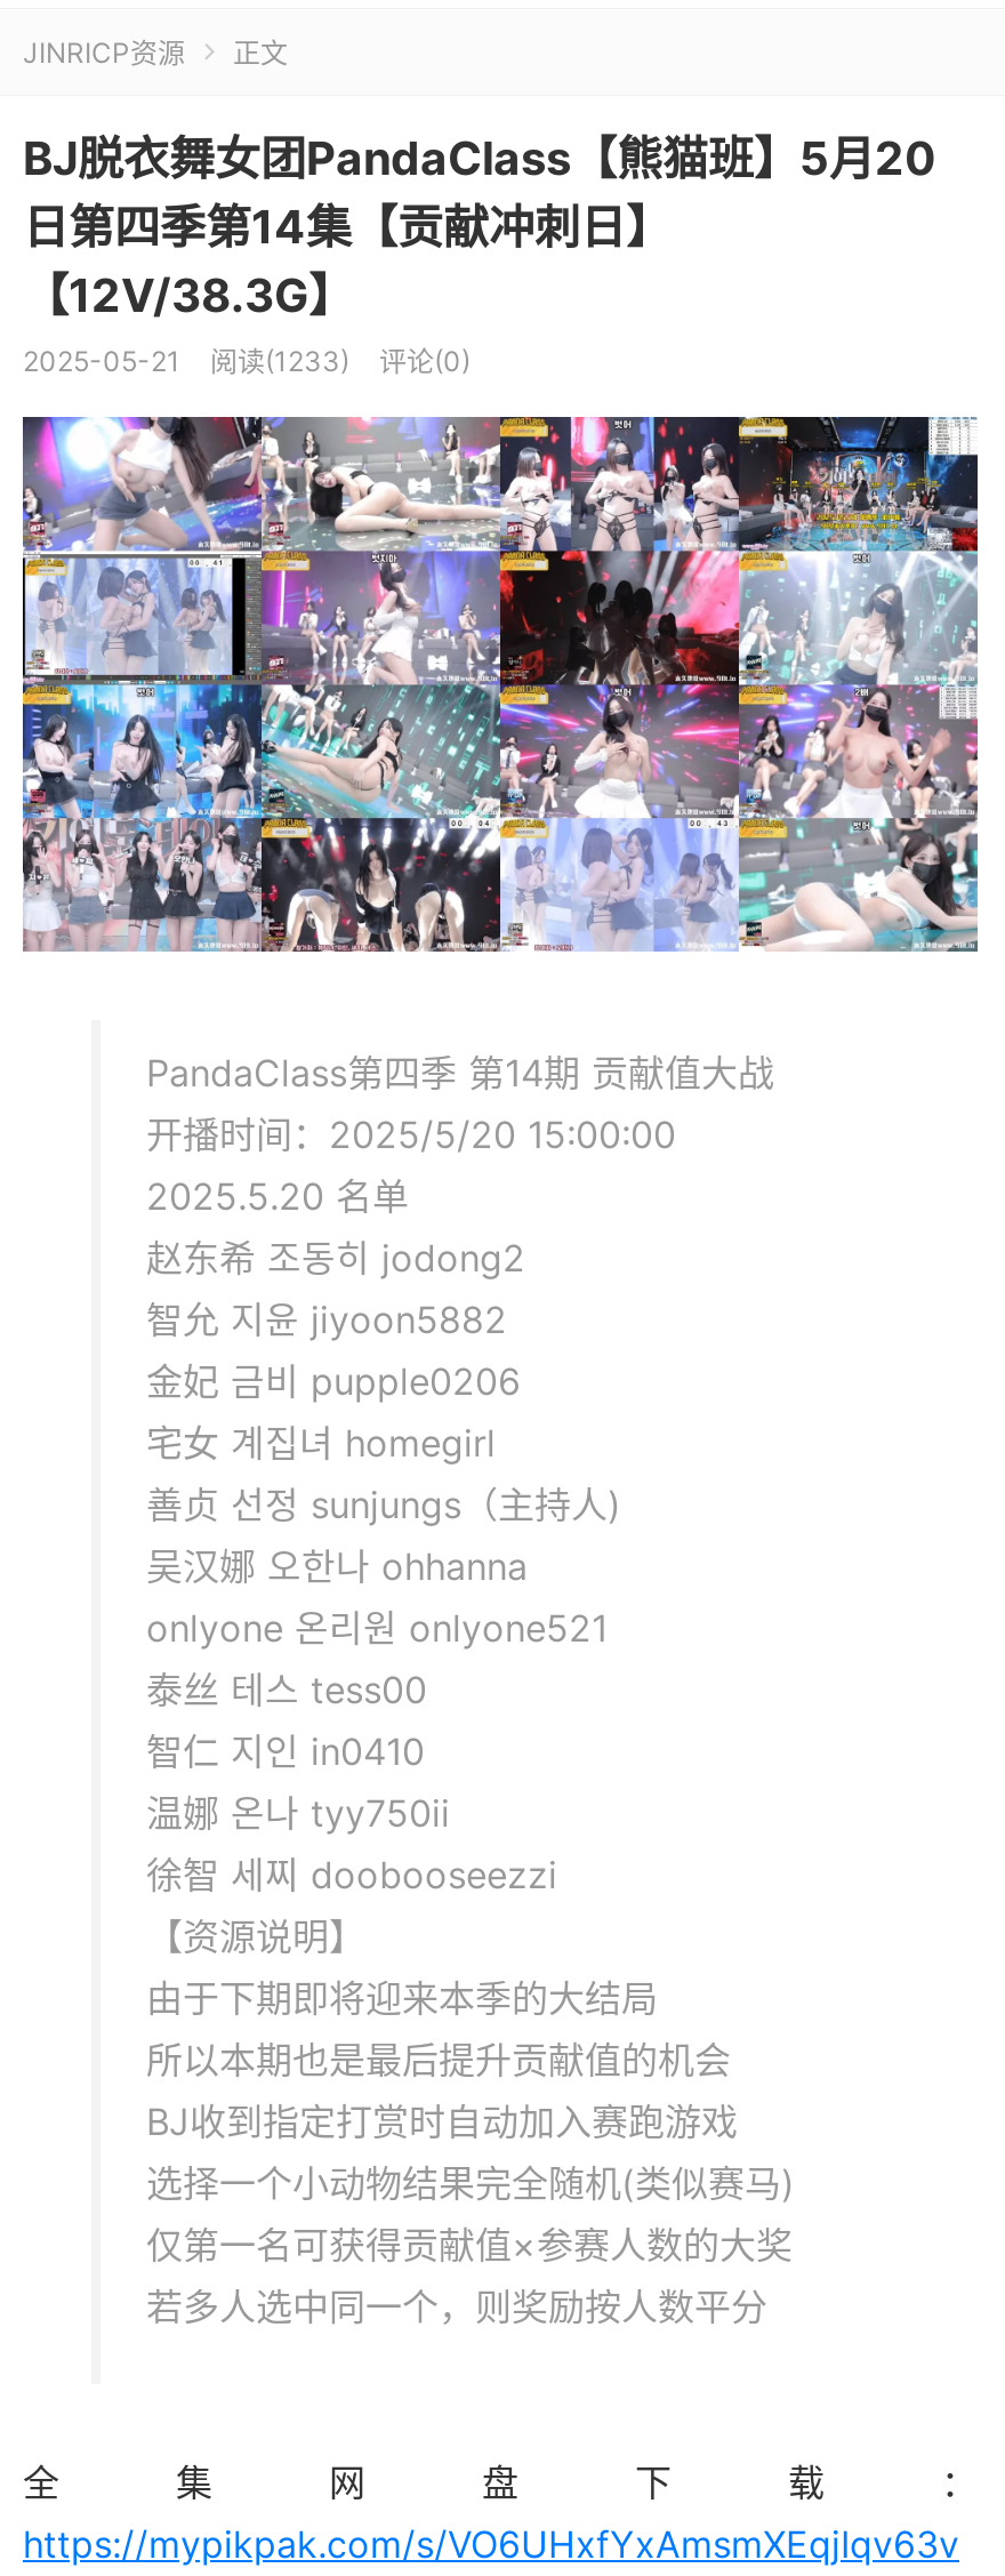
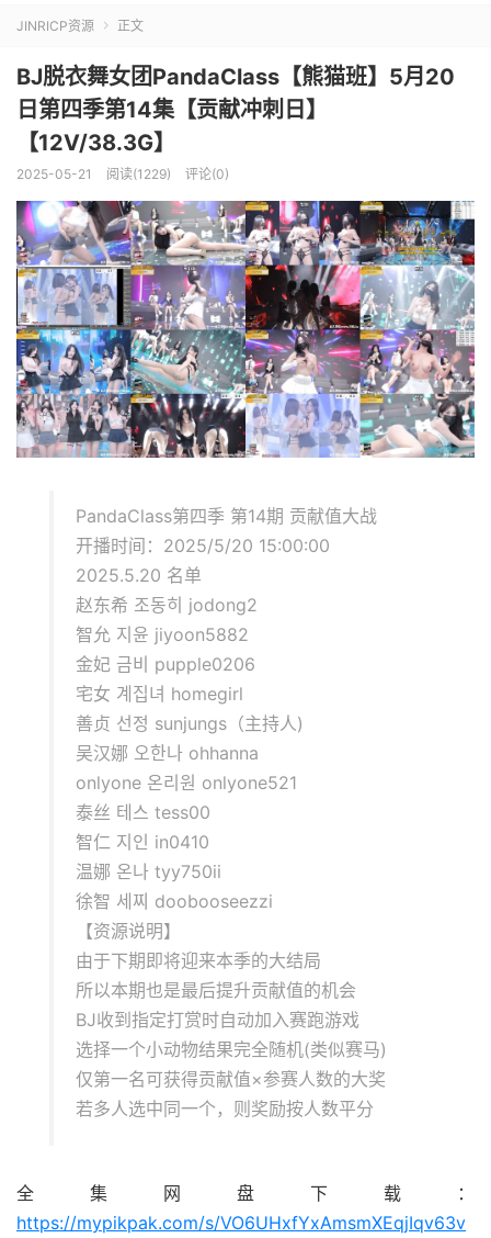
- 2025-05-21 阅读(1233) 评论(0)
+ 2025-05-21 阅读(1229) 评论(0)
